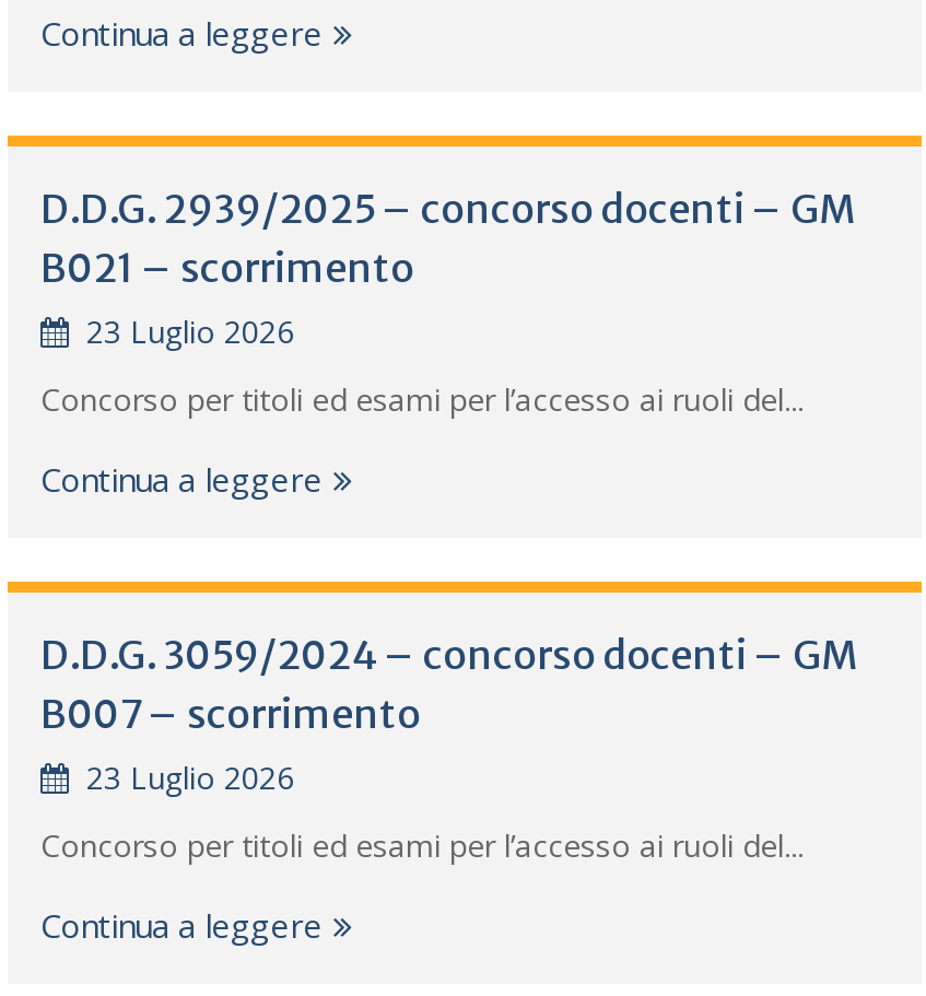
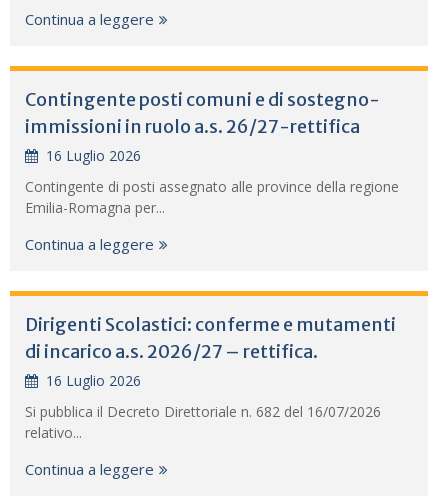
- D.D.G. 2939/2025 – concorso docenti – GM
- B021 – scorrimento
- 23 Luglio 2026
+ Contingente posti comuni e di sostegno-
+ immissioni in ruolo a.s. 26/27-rettifica
+ 16 Luglio 2026

- Concorso per titoli ed esami per l’accesso ai ruoli del...
+ Contingente di posti assegnato alle province della regione
+ Emilia-Romagna per...

- D.D.G. 3059/2024 – concorso docenti – GM
- B007 – scorrimento
- 23 Luglio 2026
+ Dirigenti Scolastici: conferme e mutamenti
+ di incarico a.s. 2026/27 – rettifica.
+ 16 Luglio 2026

- Concorso per titoli ed esami per l’accesso ai ruoli del...
+ Si pubblica il Decreto Direttoriale n. 682 del 16/07/2026
+ relativo...
